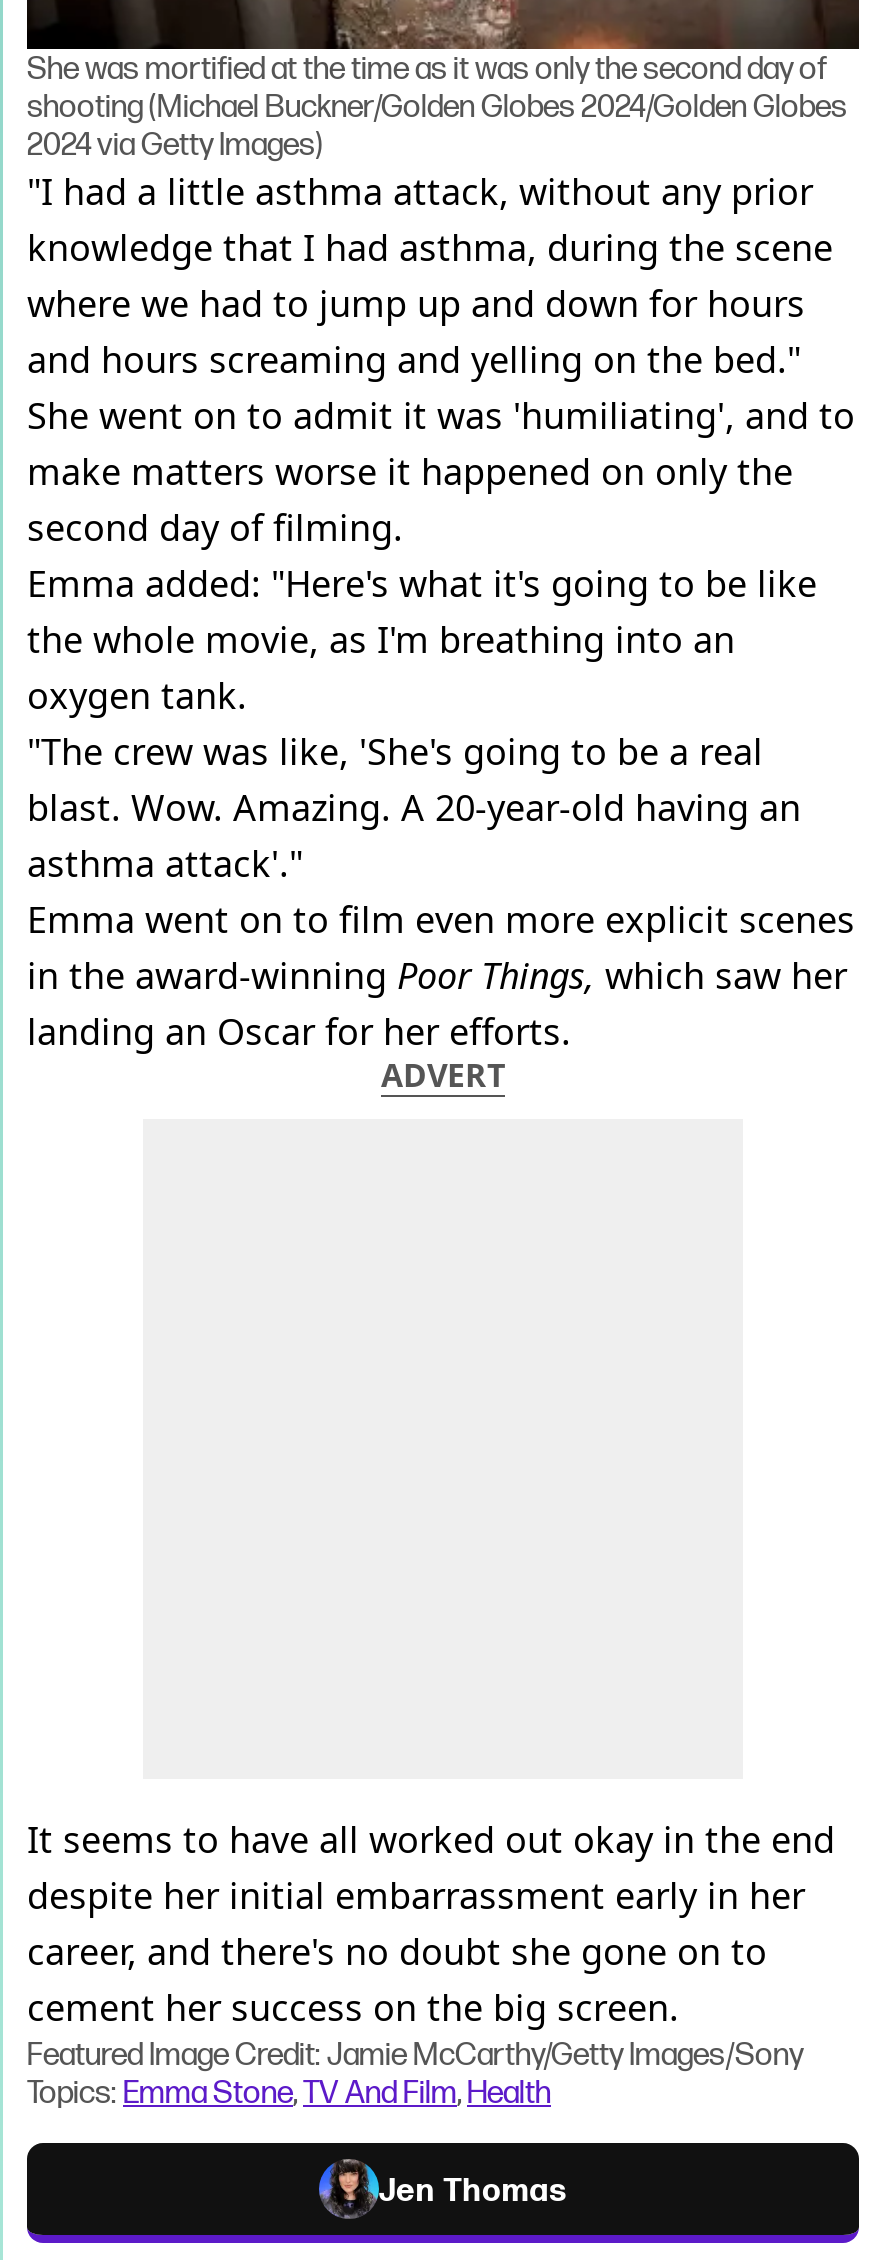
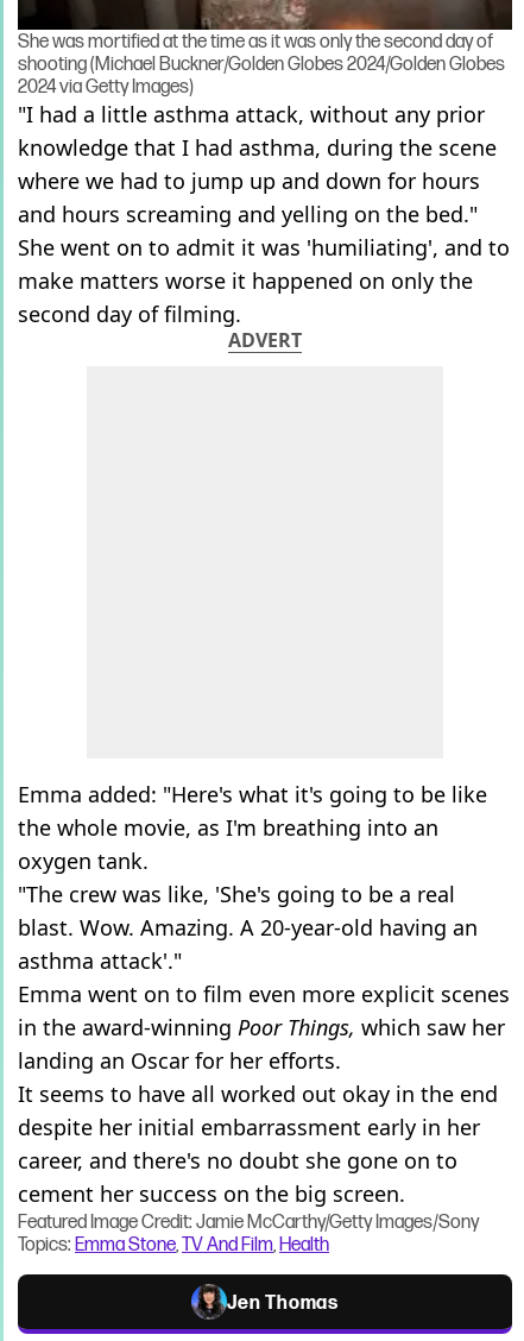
moved down: Emma added: "Here's what it's going to be like | the whole movie, as I'm breathing into an | oxygen tank. | ... | in the award-winning Poor Things, which saw her | landing an Oscar for her efforts.

moved up: ADVERT
